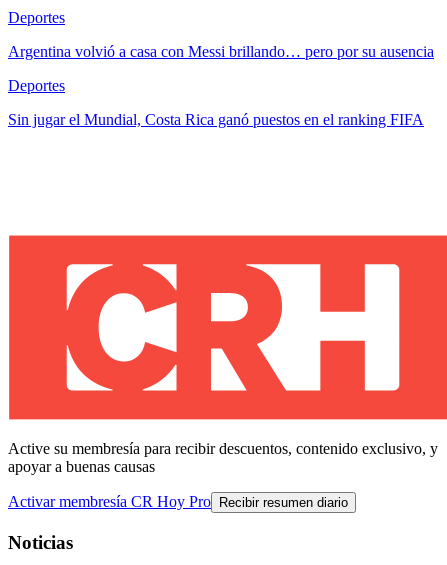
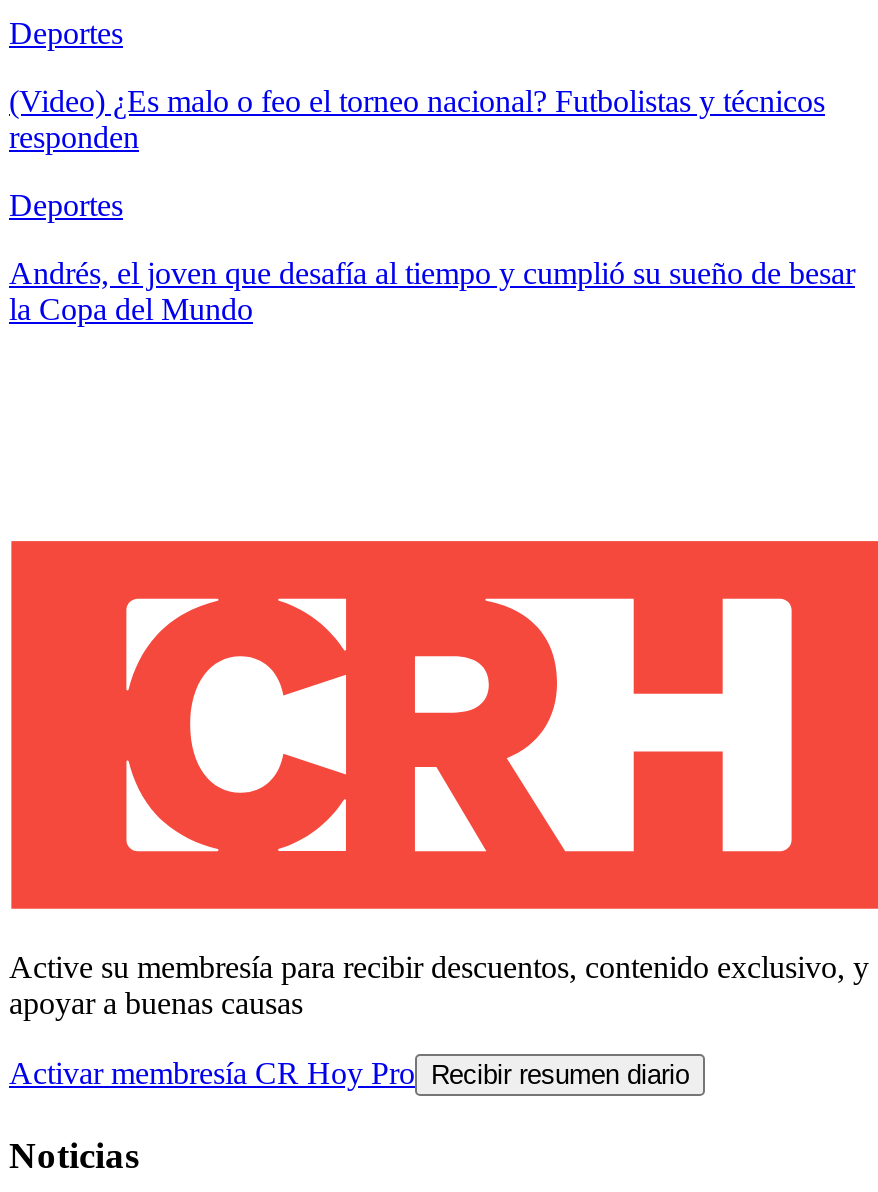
- Argentina volvió a casa con Messi brillando… pero por su ausencia
+ (Video) ¿Es malo o feo el torneo nacional? Futbolistas y técnicos
+ responden

- Sin jugar el Mundial, Costa Rica ganó puestos en el ranking FIFA
+ Andrés, el joven que desafía al tiempo y cumplió su sueño de besar
+ la Copa del Mundo
